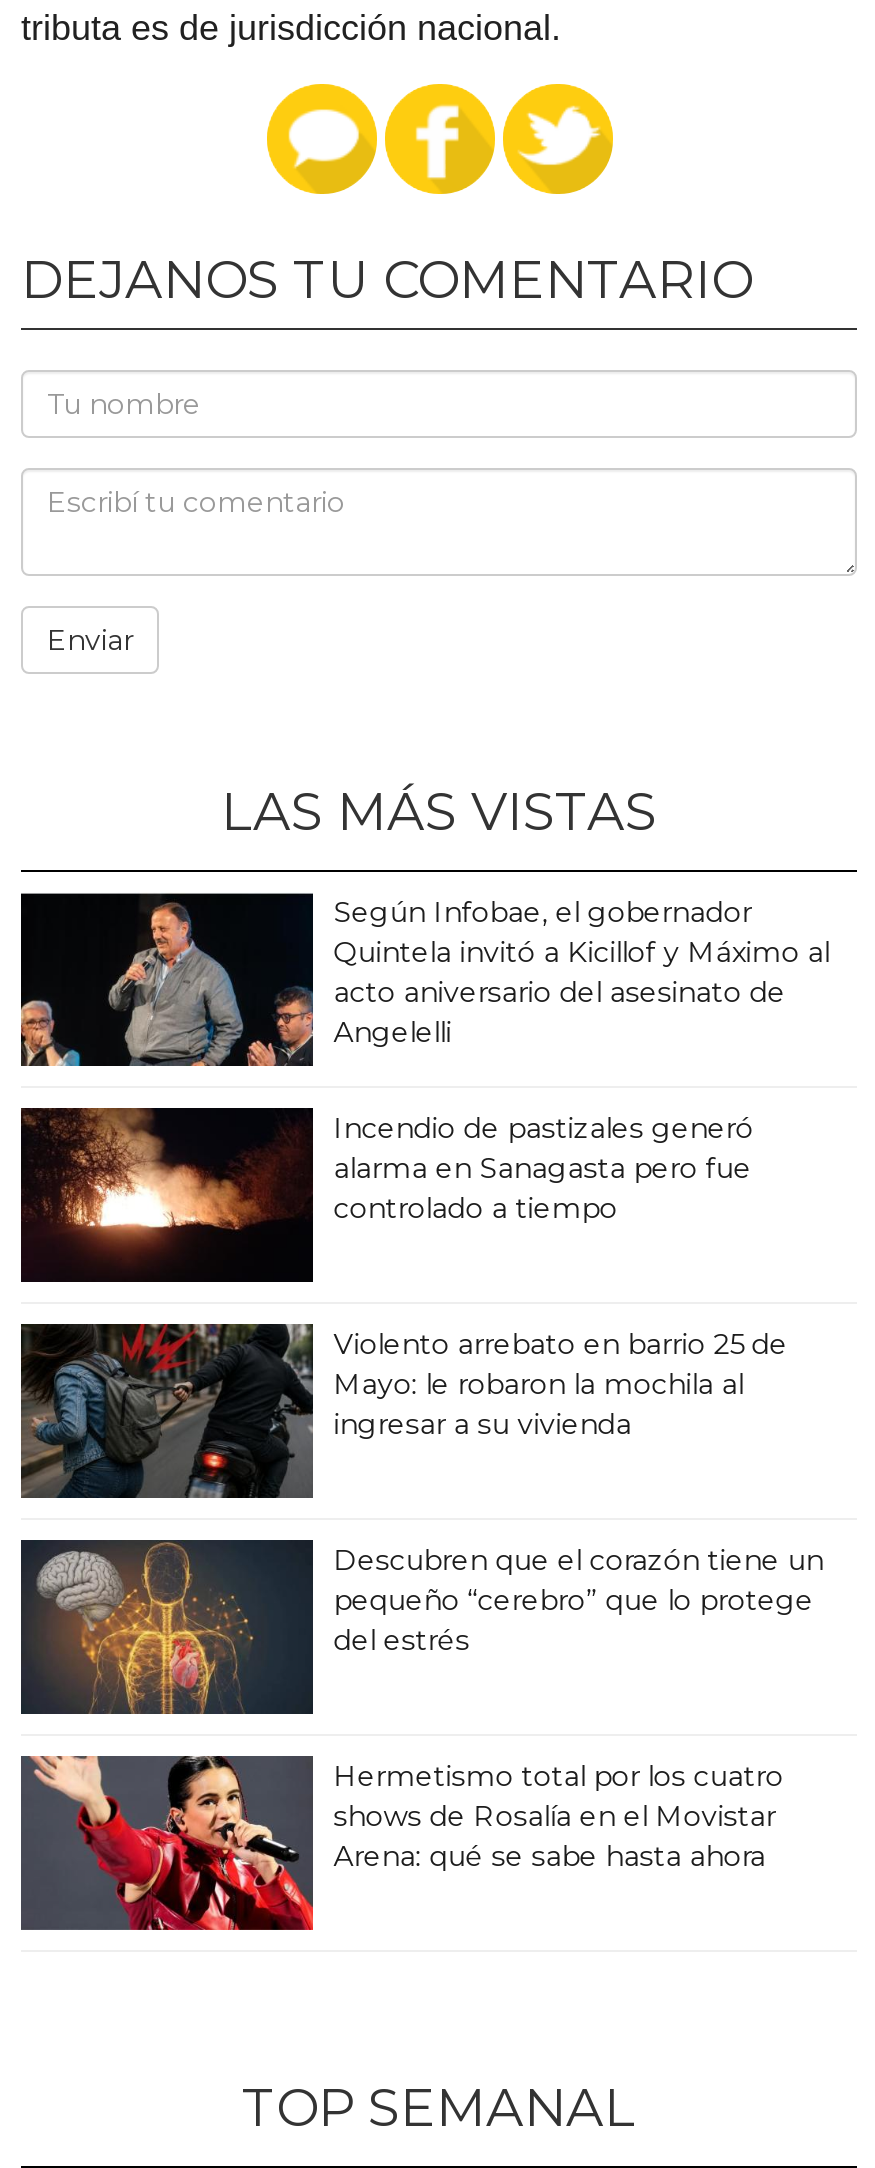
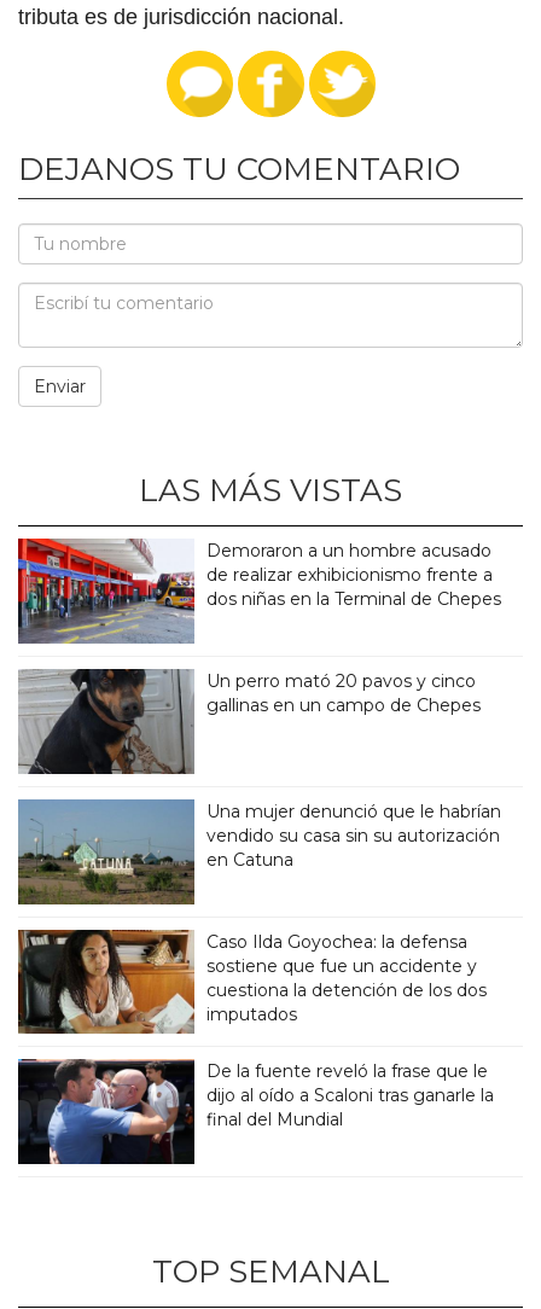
- [image]
- Según Infobae, el gobernador
- Quintela invitó a Kicillof y Máximo al
- acto aniversario del asesinato de
- Angelelli
+ [image]
+ Demoraron a un hombre acusado
+ de realizar exhibicionismo frente a
+ dos niñas en la Terminal de Chepes

- [image]
- Incendio de pastizales generó
- alarma en Sanagasta pero fue
- controlado a tiempo
+ [image]
+ Un perro mató 20 pavos y cinco
+ gallinas en un campo de Chepes

- [image]
- Violento arrebato en barrio 25 de
- Mayo: le robaron la mochila al
- ingresar a su vivienda
+ [image]
+ Una mujer denunció que le habrían
+ vendido su casa sin su autorización
+ en Catuna

- [image]
- Descubren que el corazón tiene un
- pequeño “cerebro” que lo protege
- del estrés
+ [image]
+ Caso Ilda Goyochea: la defensa
+ sostiene que fue un accidente y
+ cuestiona la detención de los dos
+ imputados

- [image]
- Hermetismo total por los cuatro
- shows de Rosalía en el Movistar
- Arena: qué se sabe hasta ahora
+ [image]
+ De la fuente reveló la frase que le
+ dijo al oído a Scaloni tras ganarle la
+ final del Mundial
